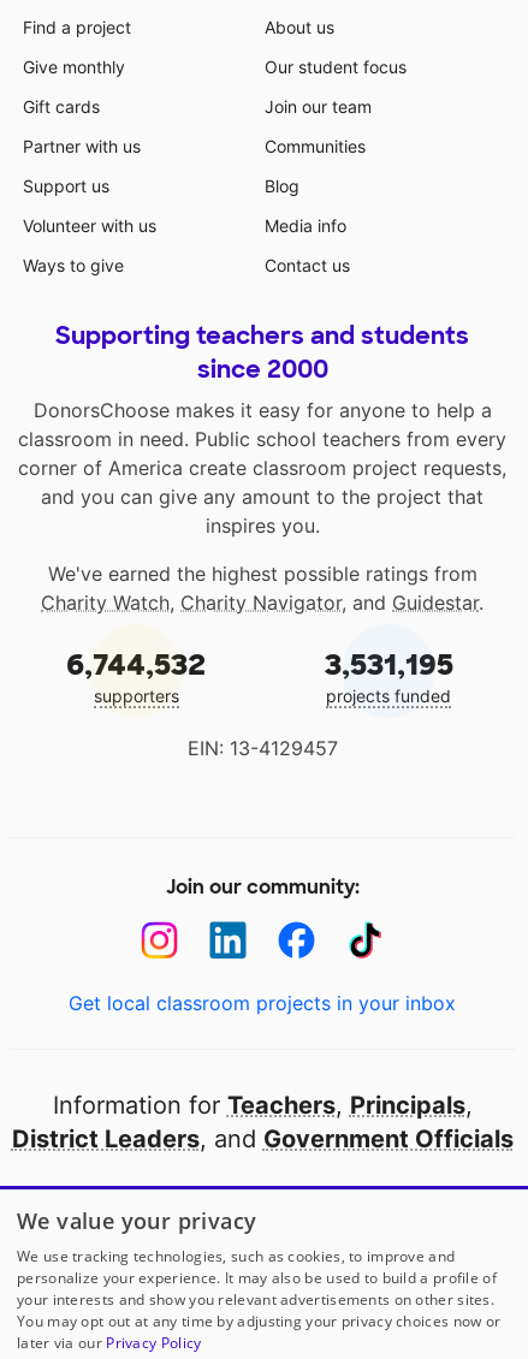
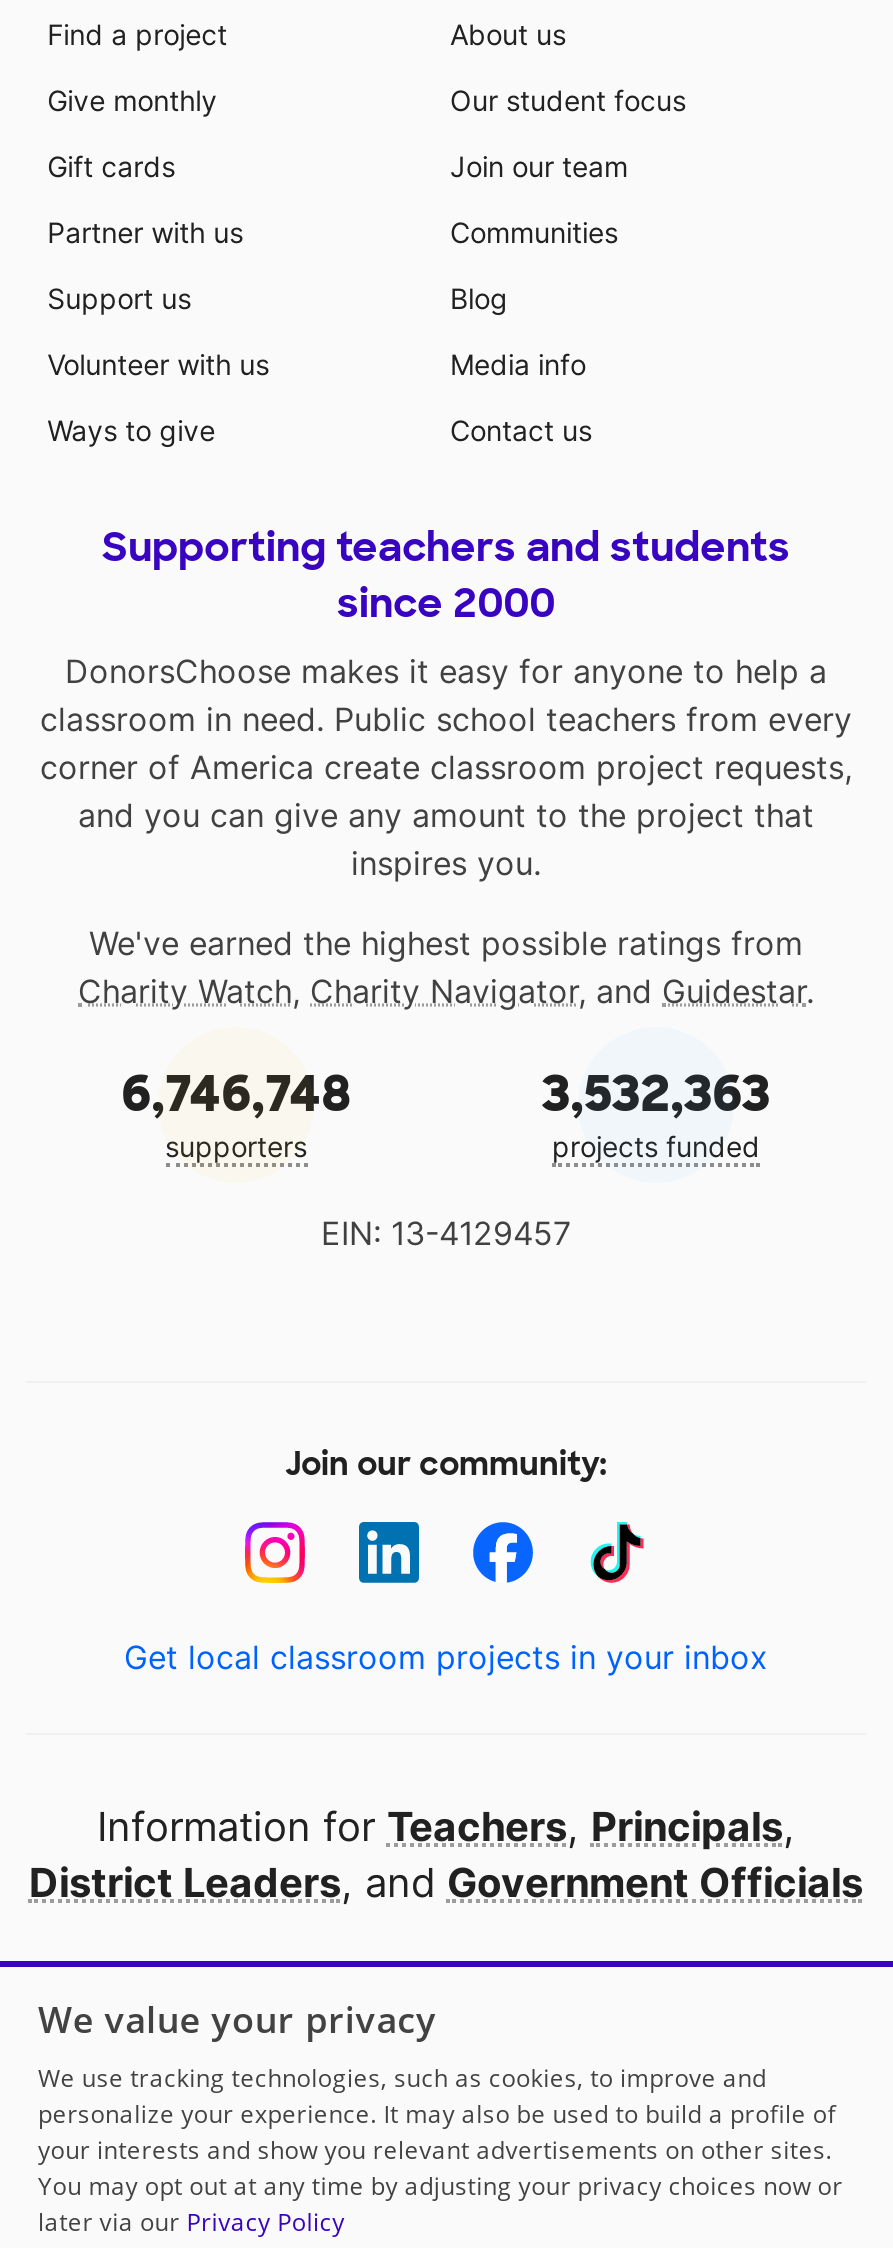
- 6,744,532
+ 6,746,748

- 3,531,195
+ 3,532,363
